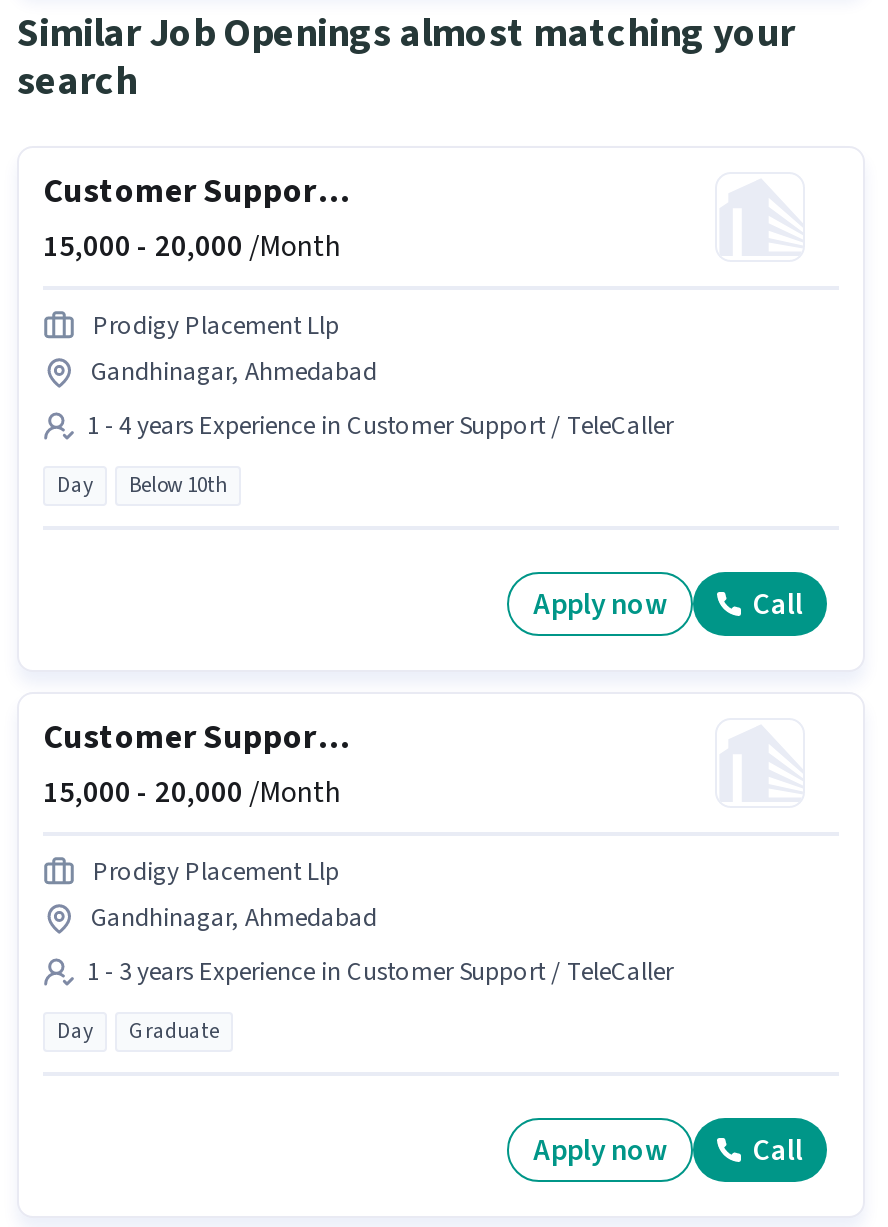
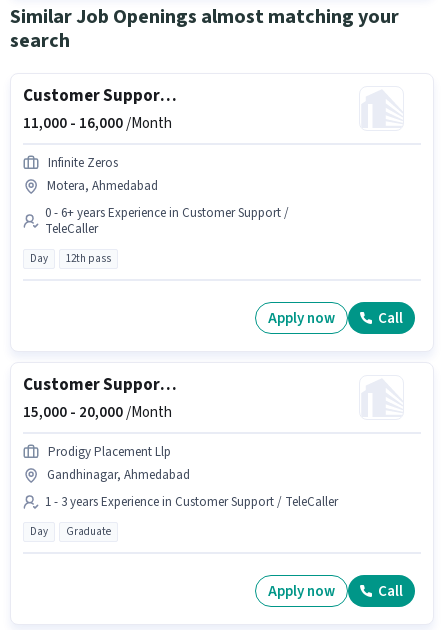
- 15,000 - 20,000 /Month
+ 11,000 - 16,000 /Month

- Prodigy Placement Llp
- Gandhinagar, Ahmedabad
+ Infinite Zeros
+ Motera, Ahmedabad

- 1 - 4 years Experience in Customer Support / TeleCaller
+ 0 - 6+ years Experience in Customer Support /
+ TeleCaller

- Day Below 10th
+ Day 12th pass
